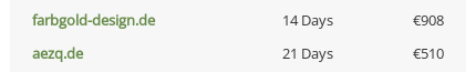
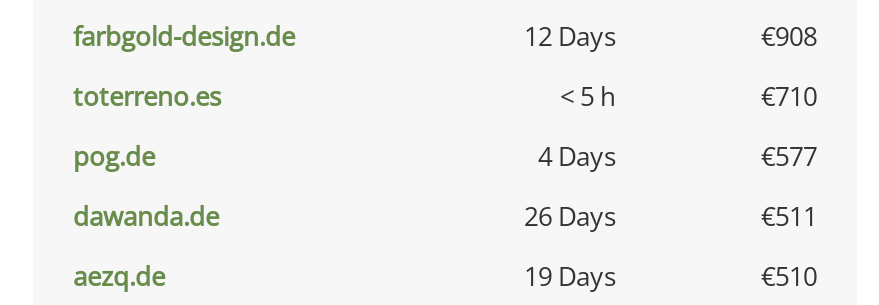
- 14 Days
+ 12 Days

+ toterreno.es
+ < 5 h
+ €710
+ pog.de
+ 4 Days
+ €577
+ dawanda.de
+ 26 Days
+ €511

- 21 Days
+ 19 Days
